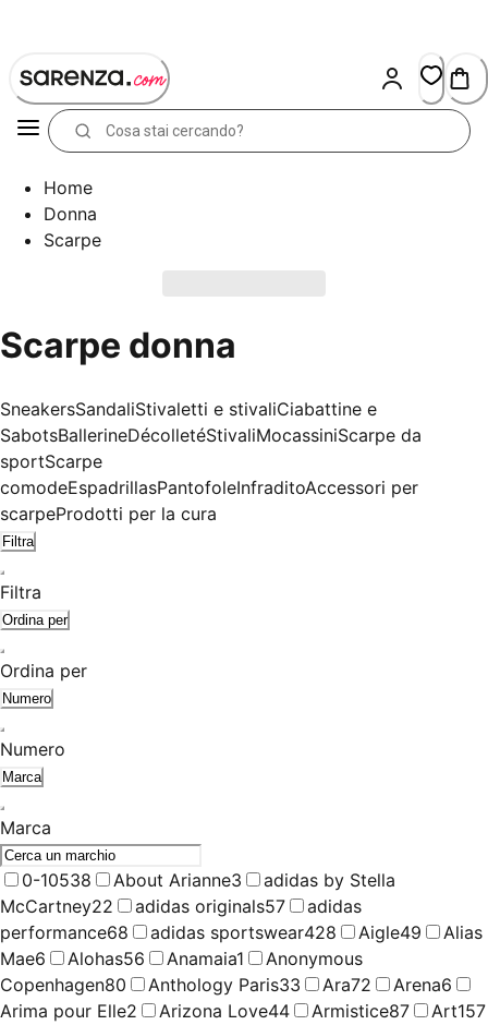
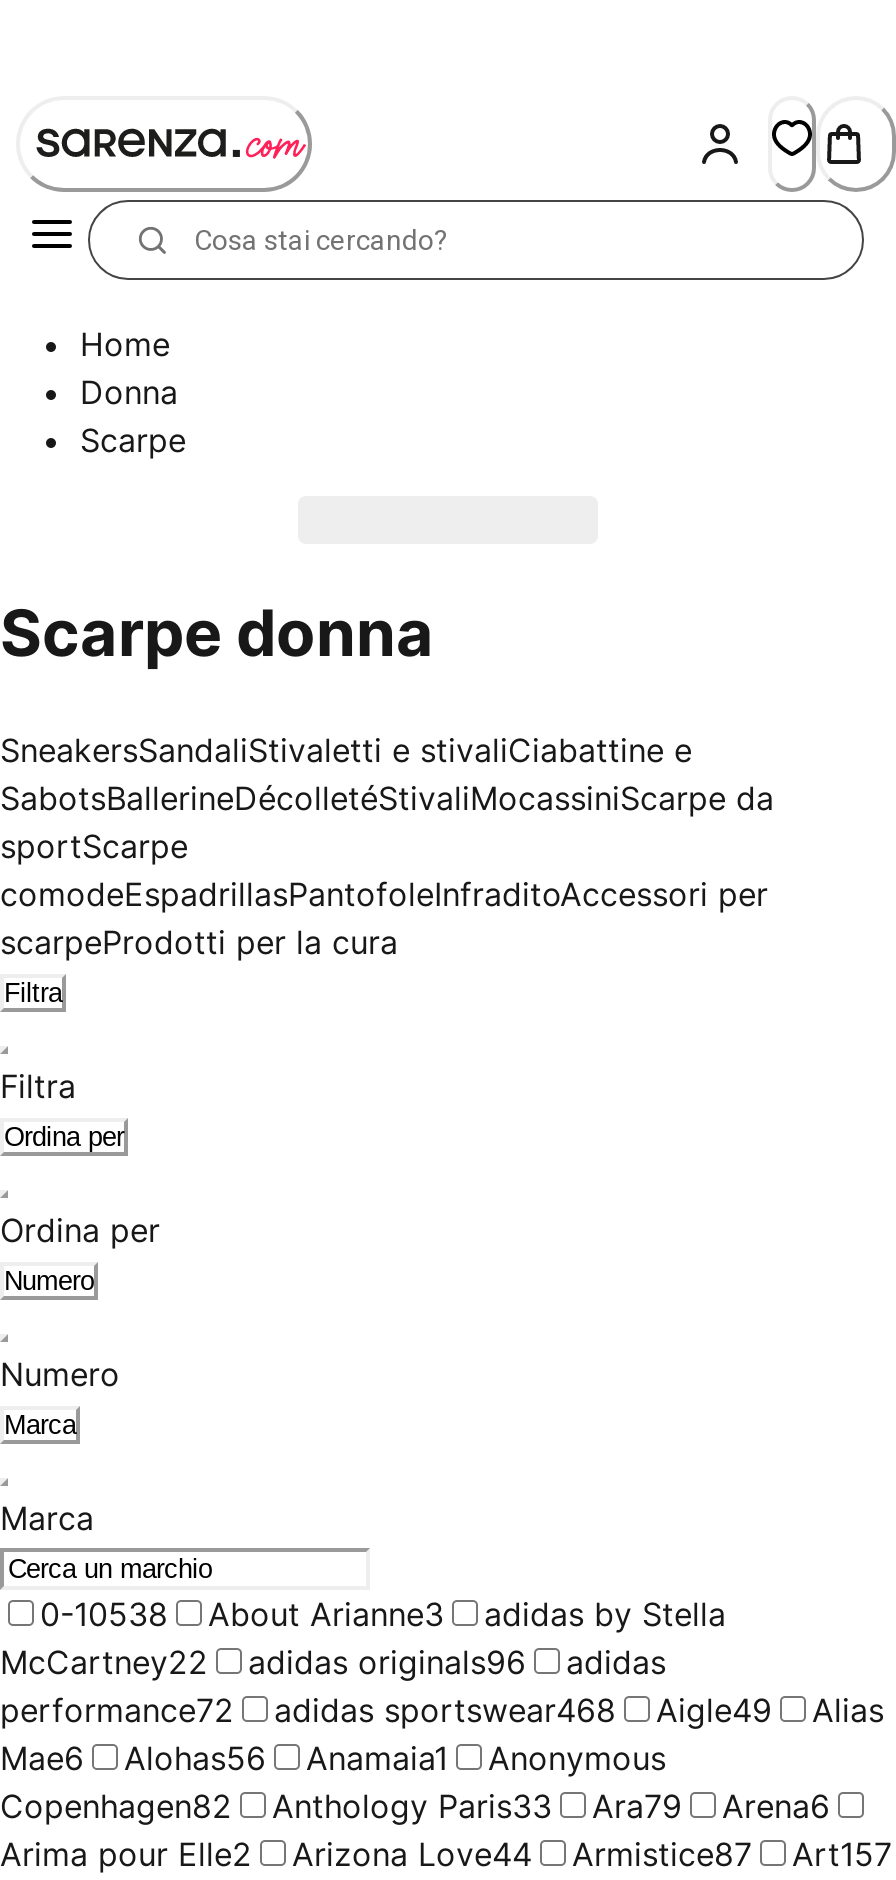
- adidas originals57
+ adidas originals96

- performance68
+ performance72

- adidas sportswear428
+ adidas sportswear468

- Copenhagen80
+ Copenhagen82

- Ara72
+ Ara79
